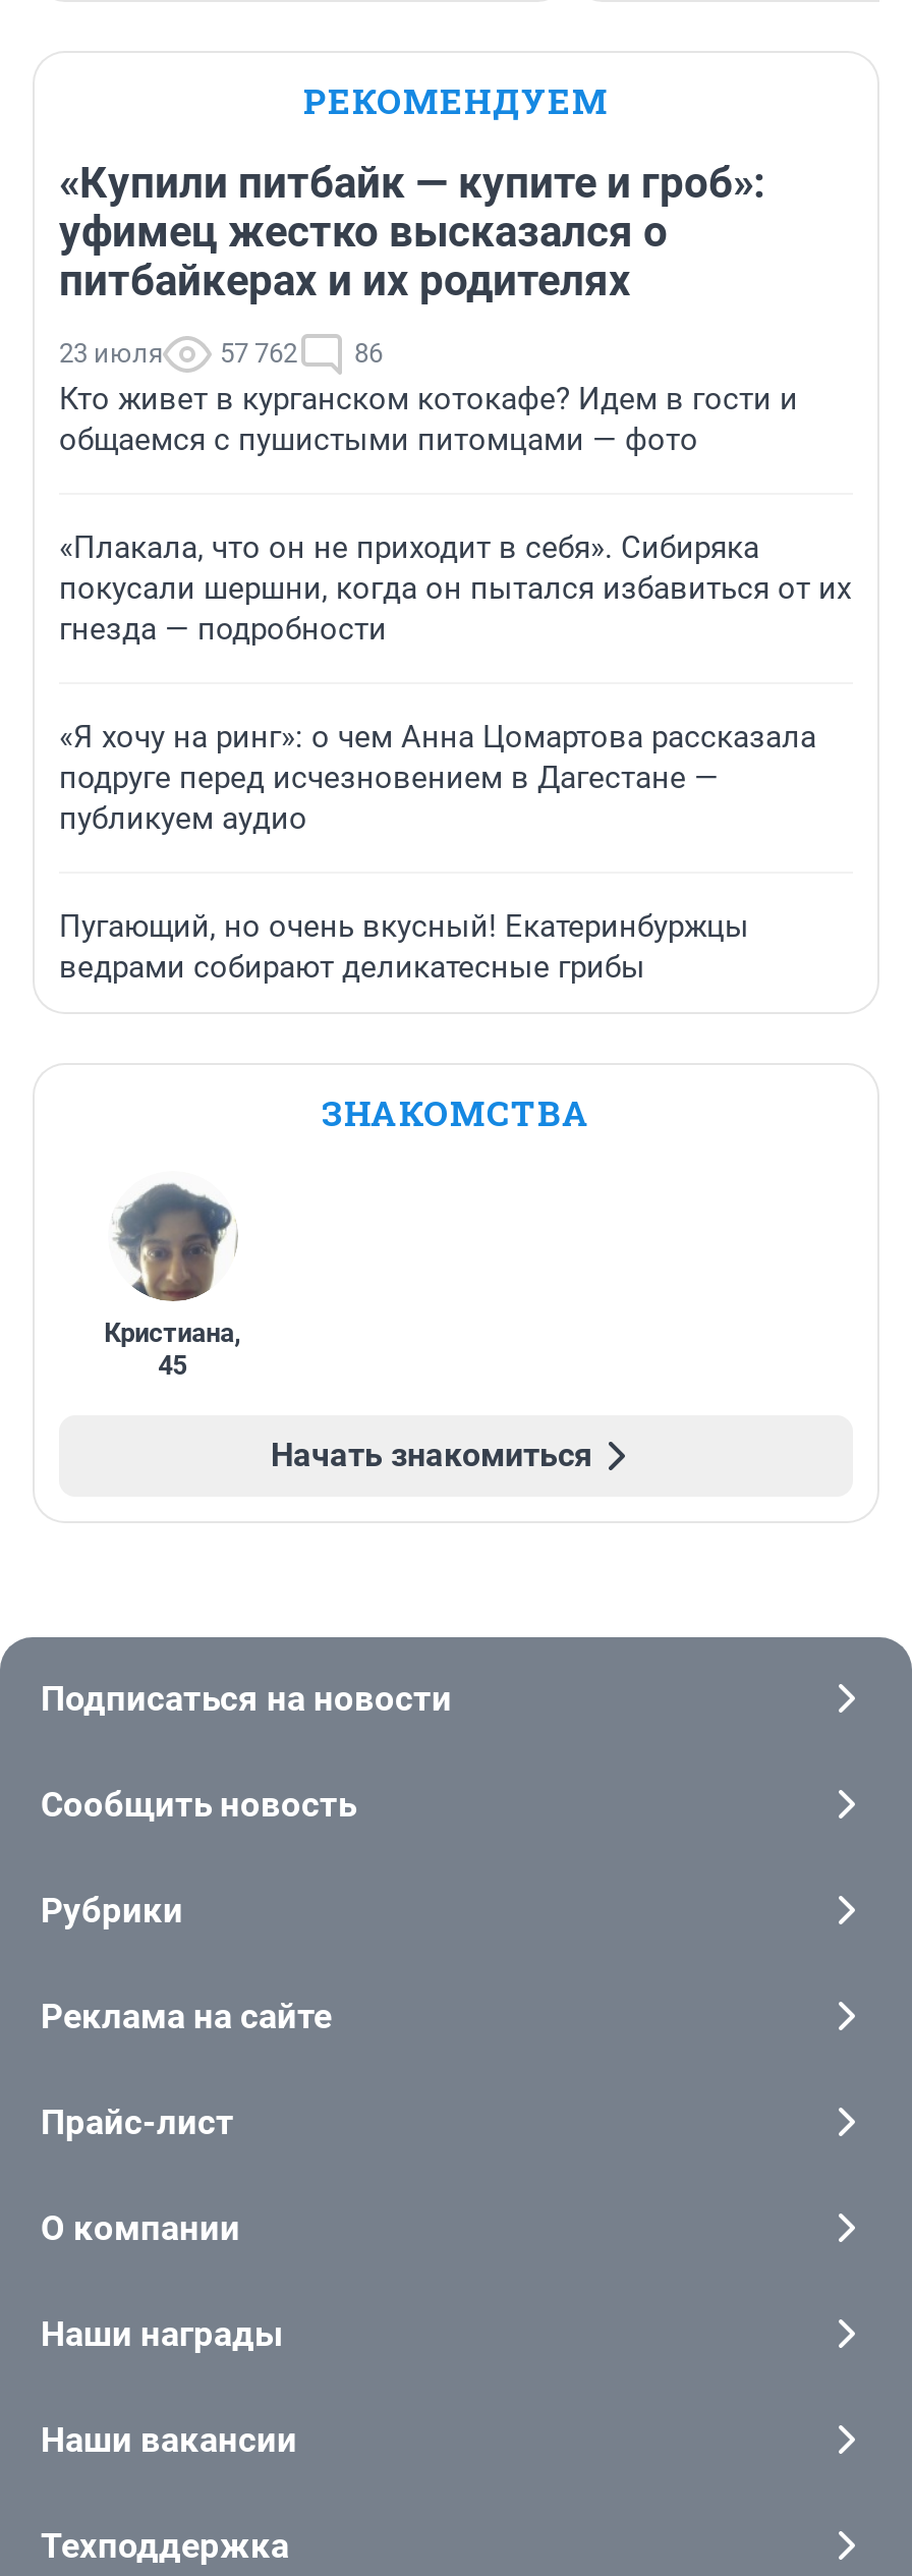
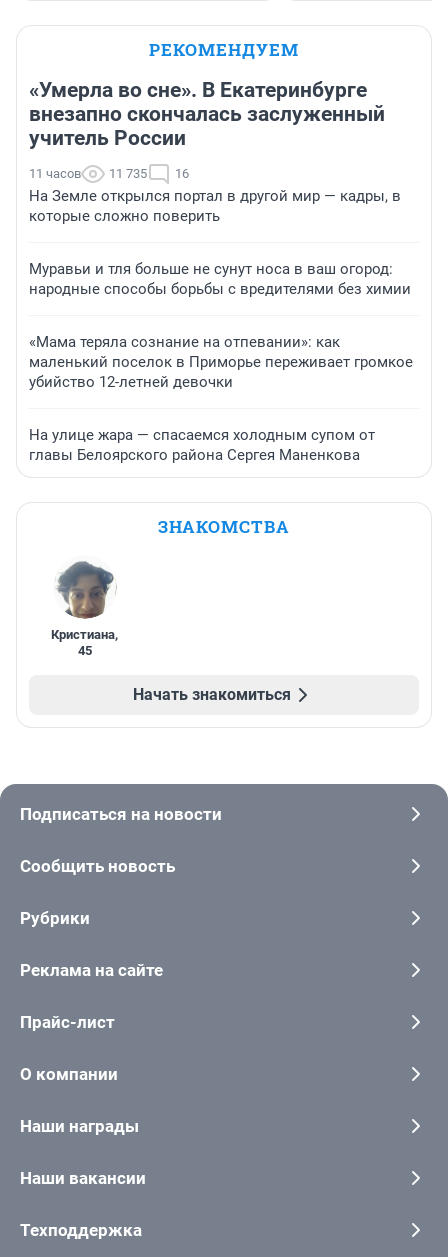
- «Купили питбайк — купите и гроб»:
- уфимец жестко высказался о
- питбайкерах и их родителях
+ «Умерла во сне». В Екатеринбурге
+ внезапно скончалась заслуженный
+ учитель России

- 23 июля
- 57 762
- 86
- Кто живет в курганском котокафе? Идем в гости и
- общаемся с пушистыми питомцами — фото
+ 11 часов
+ 11 735
+ 16
+ На Земле открылся портал в другой мир — кадры, в
+ которые сложно поверить

- «Плакала, что он не приходит в себя». Сибиряка
- покусали шершни, когда он пытался избавиться от их
- гнезда — подробности
+ Муравьи и тля больше не сунут носа в ваш огород:
+ народные способы борьбы с вредителями без химии

- «Я хочу на ринг»: о чем Анна Цомартова рассказала
- подруге перед исчезновением в Дагестане —
- публикуем аудио
+ «Мама теряла сознание на отпевании»: как
+ маленький поселок в Приморье переживает громкое
+ убийство 12-летней девочки

- Пугающий, но очень вкусный! Екатеринбуржцы
- ведрами собирают деликатесные грибы
+ На улице жара — спасаемся холодным супом от
+ главы Белоярского района Сергея Маненкова
